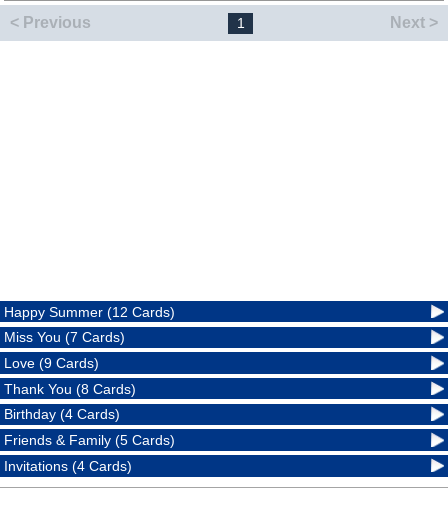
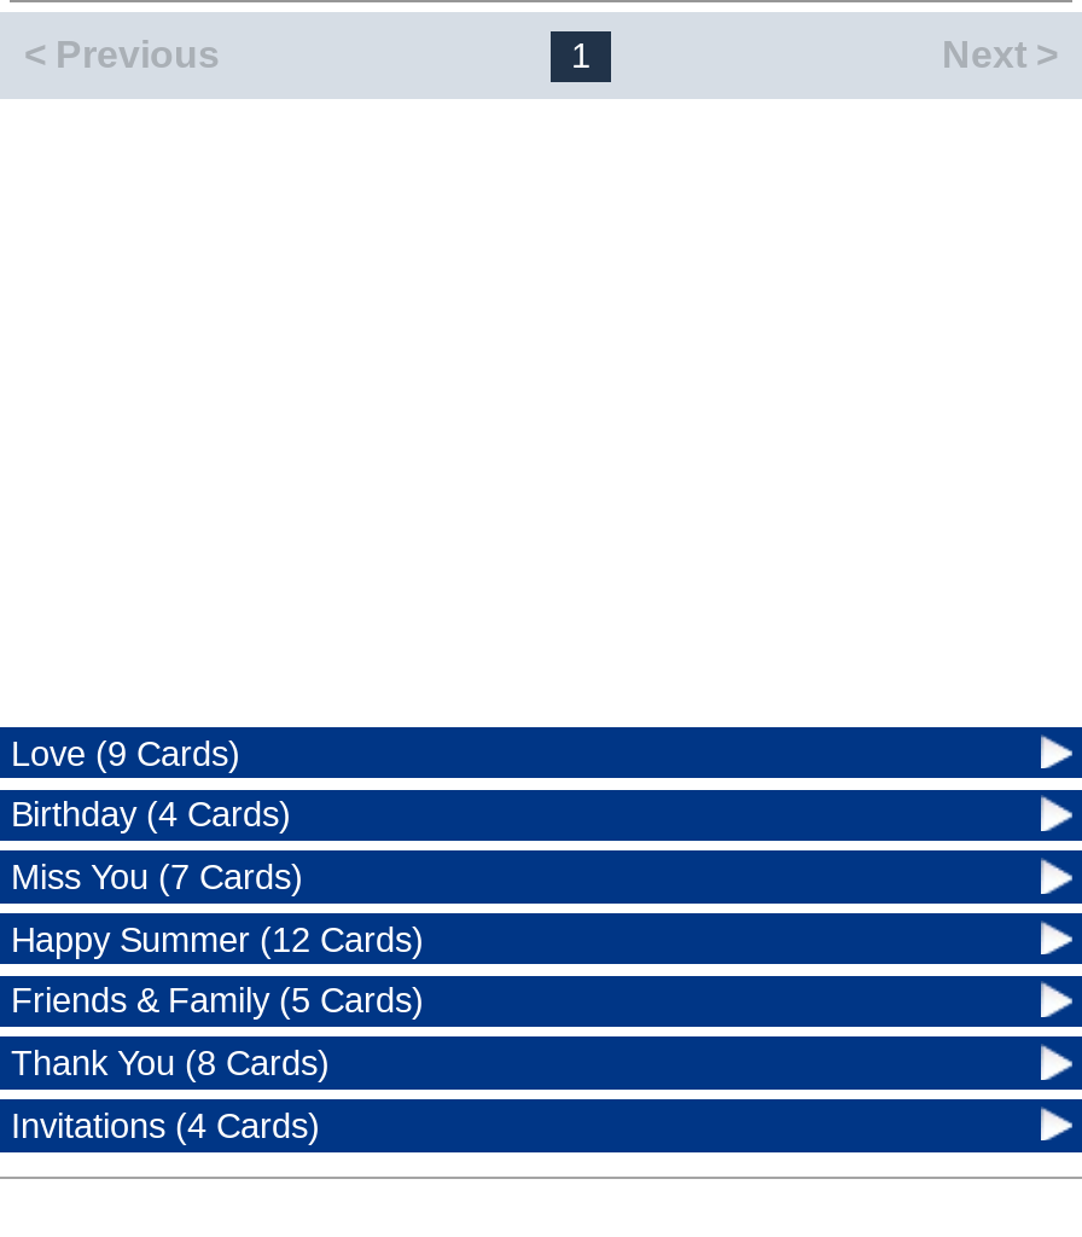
moved down: Happy Summer (12 Cards)

moved up: Miss You (7 Cards) | Love (9 Cards)

moved down: Thank You (8 Cards)

moved up: Birthday (4 Cards)

moved up: Friends & Family (5 Cards)
